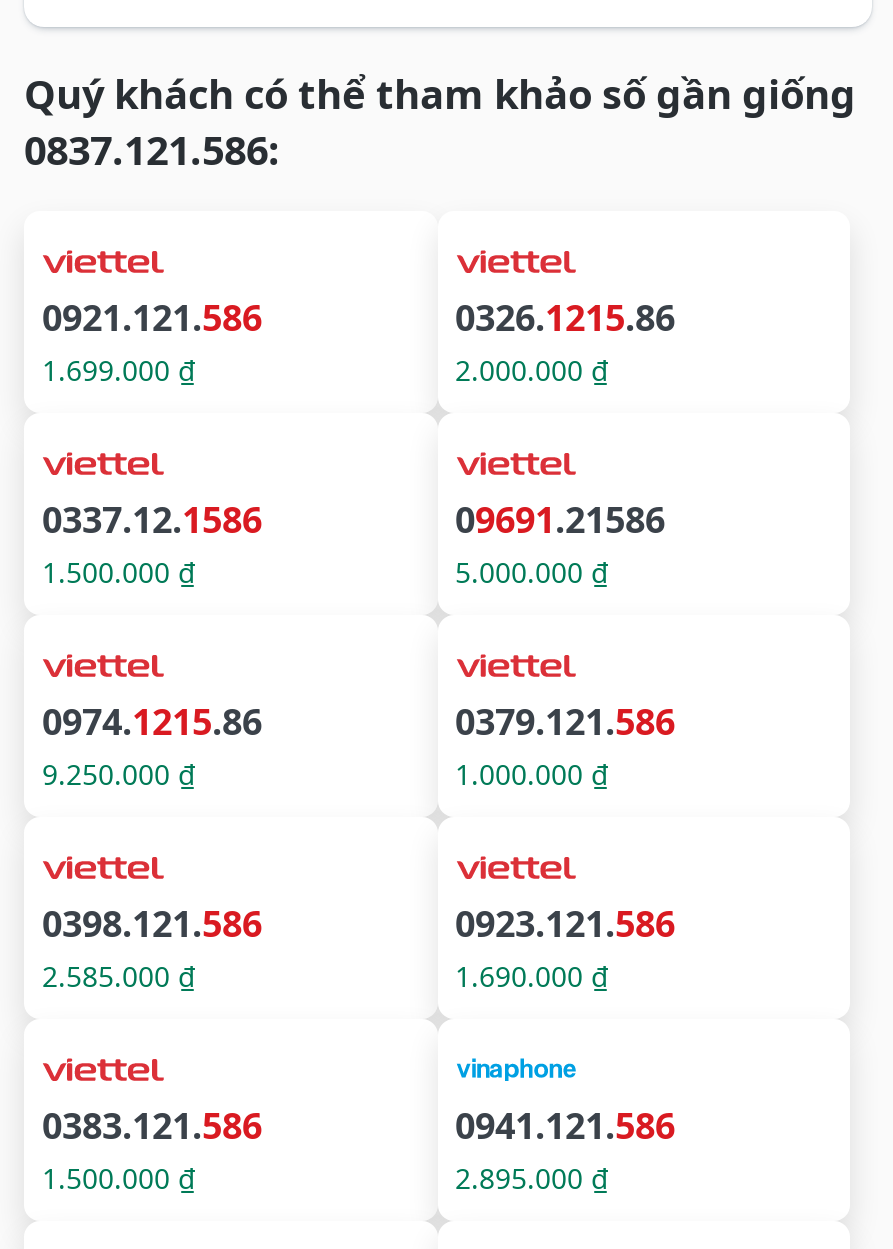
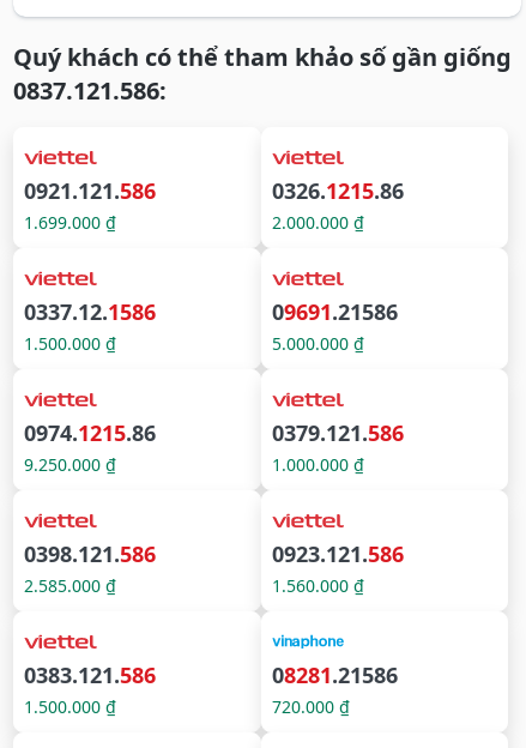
- 1.690.000 ₫
+ 1.560.000 ₫

- 0941.121.586
+ 08281.21586

- 2.895.000 ₫
+ 720.000 ₫
